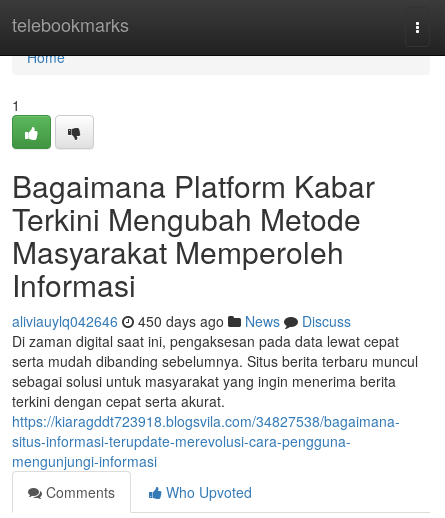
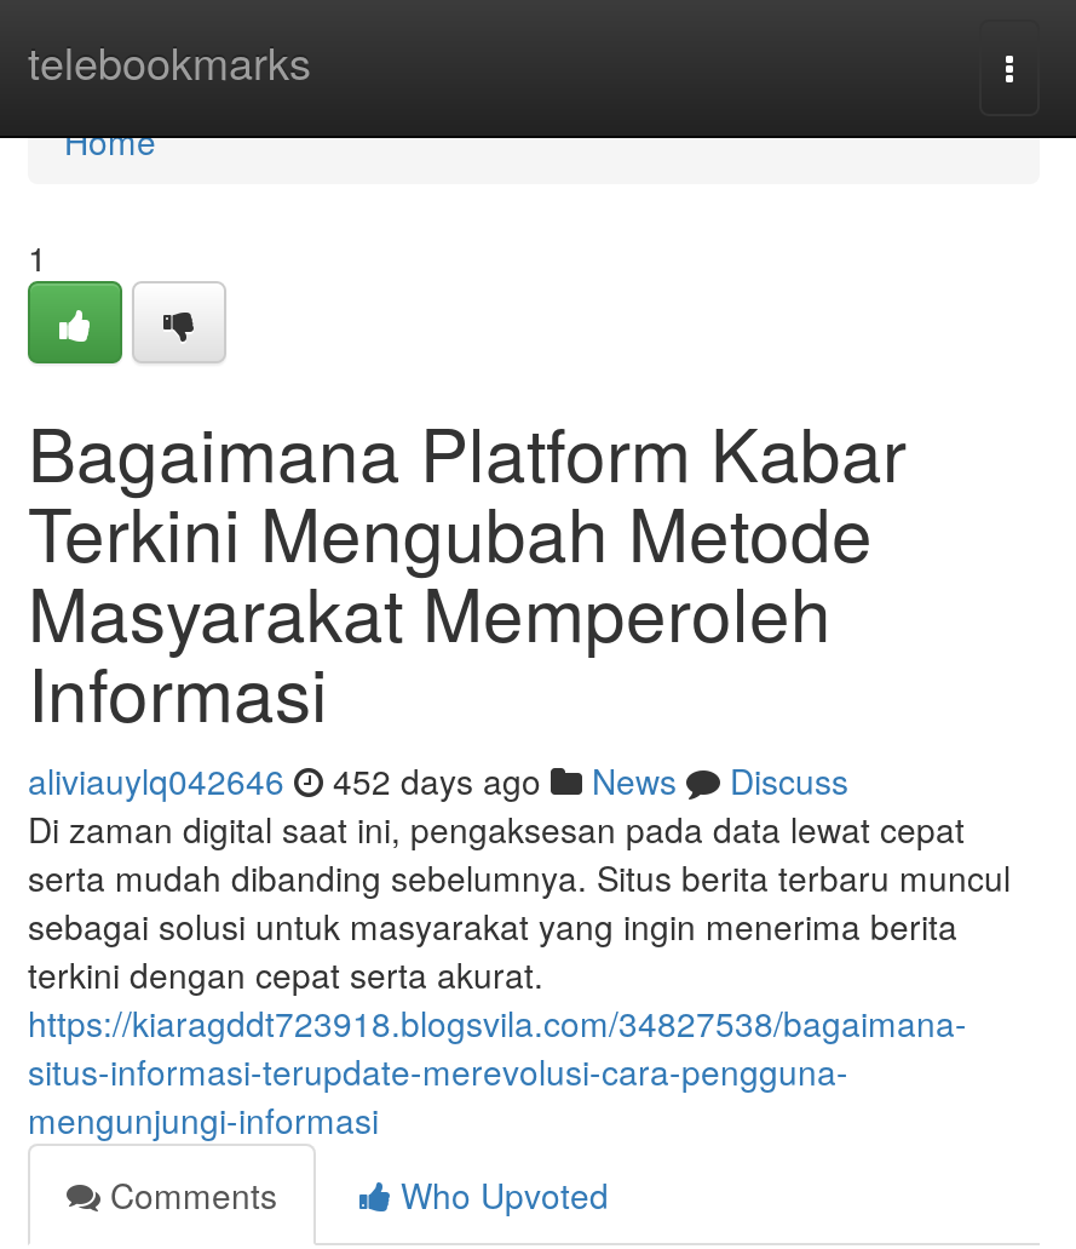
- aliviauylq042646 450 days ago News Discuss
+ aliviauylq042646 452 days ago News Discuss
